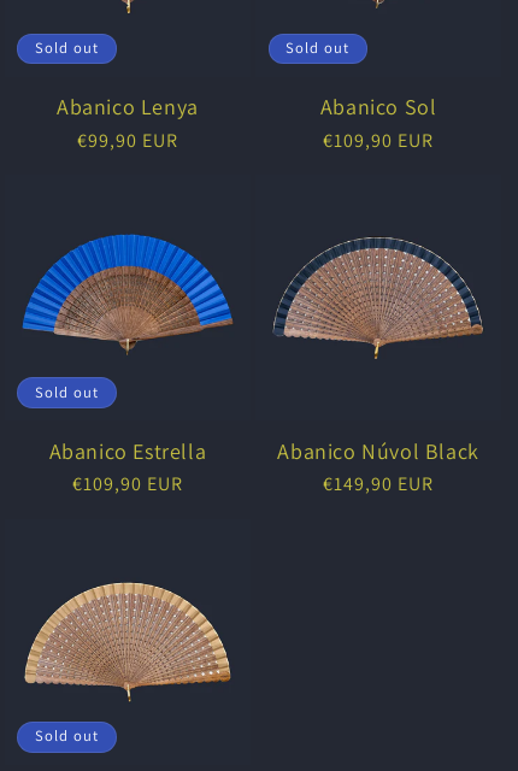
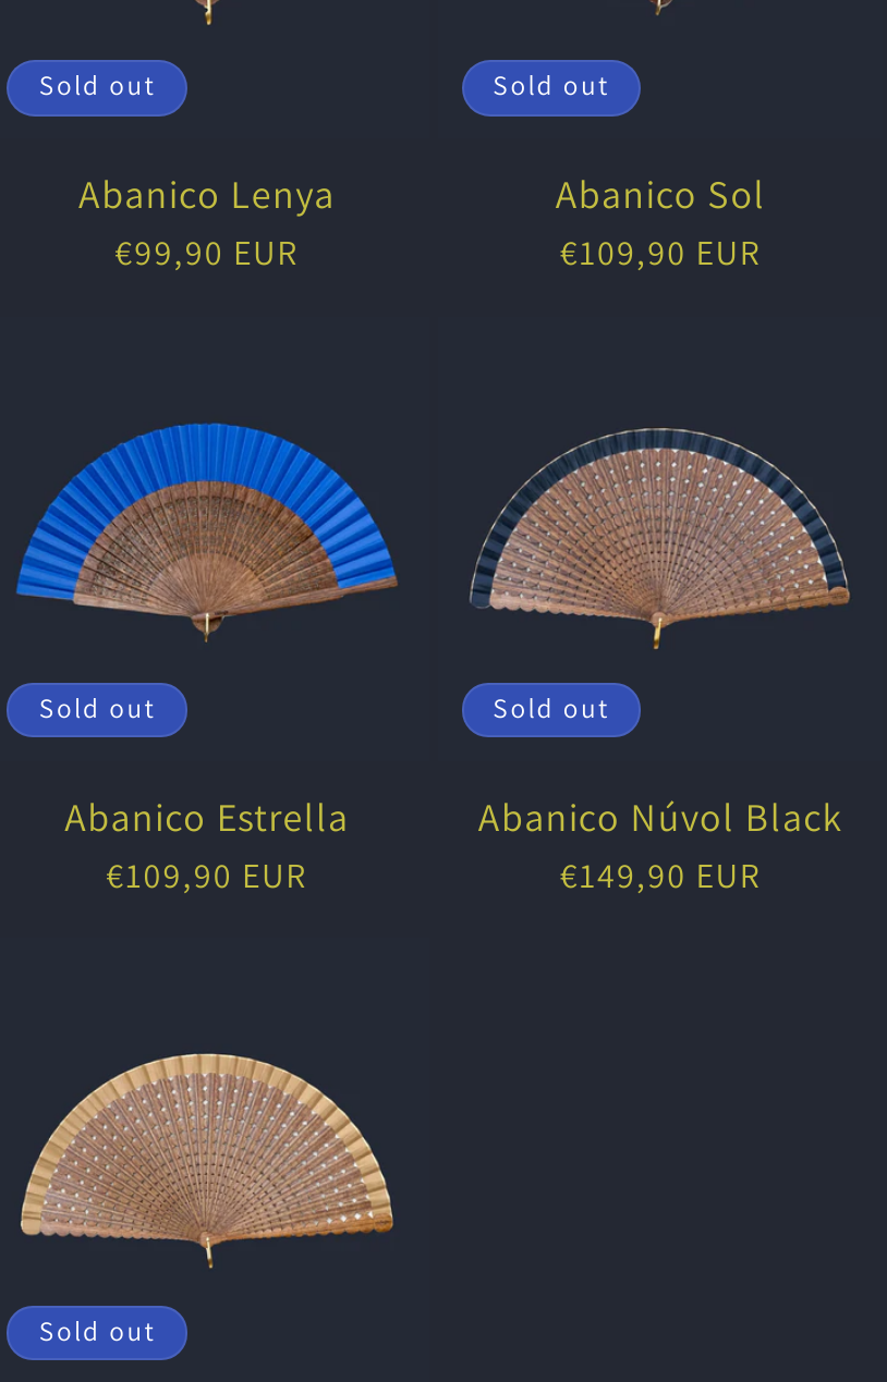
+ Sold out
